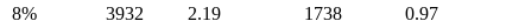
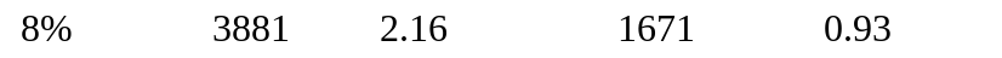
- 3932
+ 3881

- 2.19
+ 2.16

- 1738
+ 1671

- 0.97
+ 0.93
